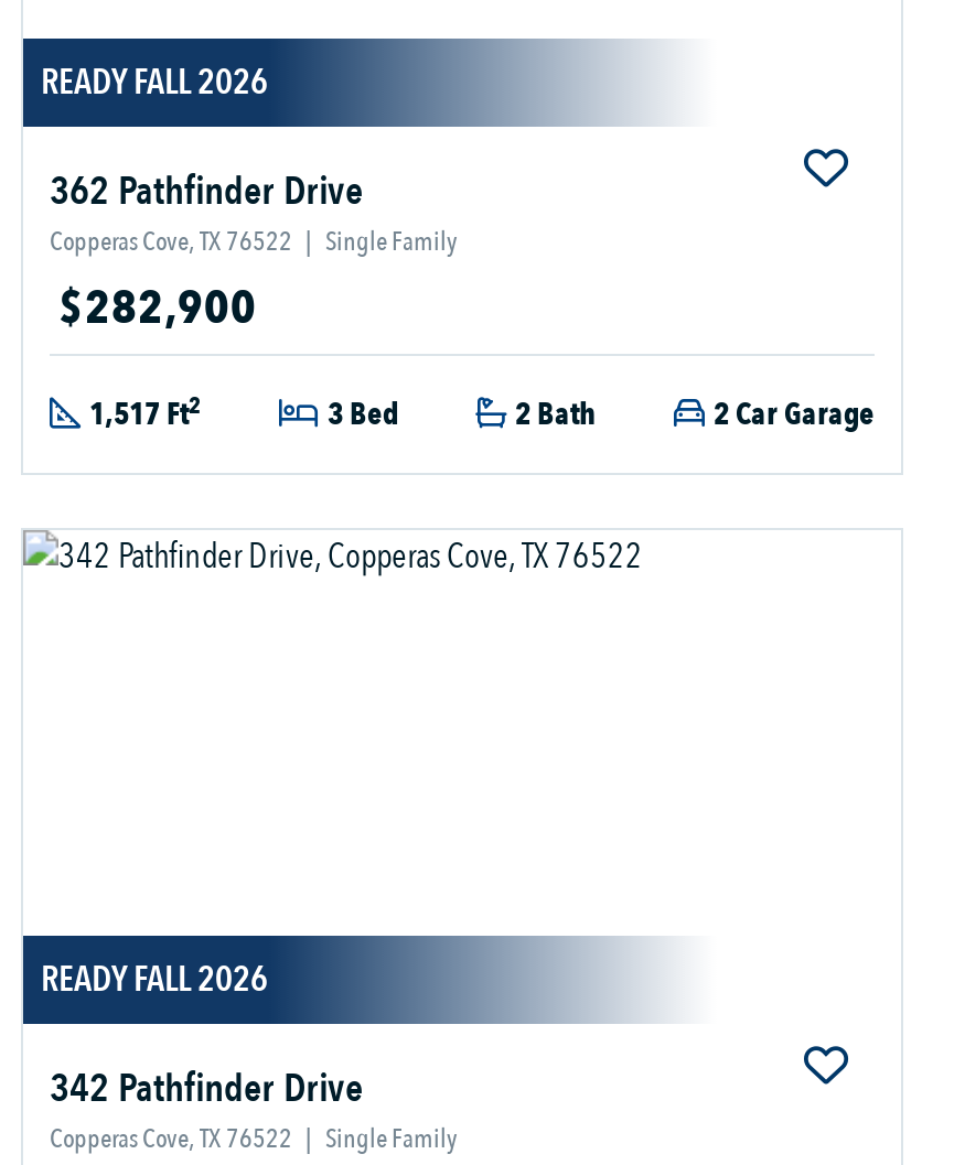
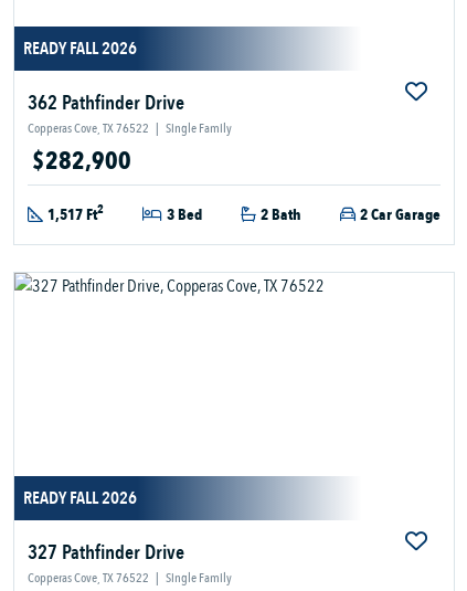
- 342 Pathfinder Drive
+ 327 Pathfinder Drive
